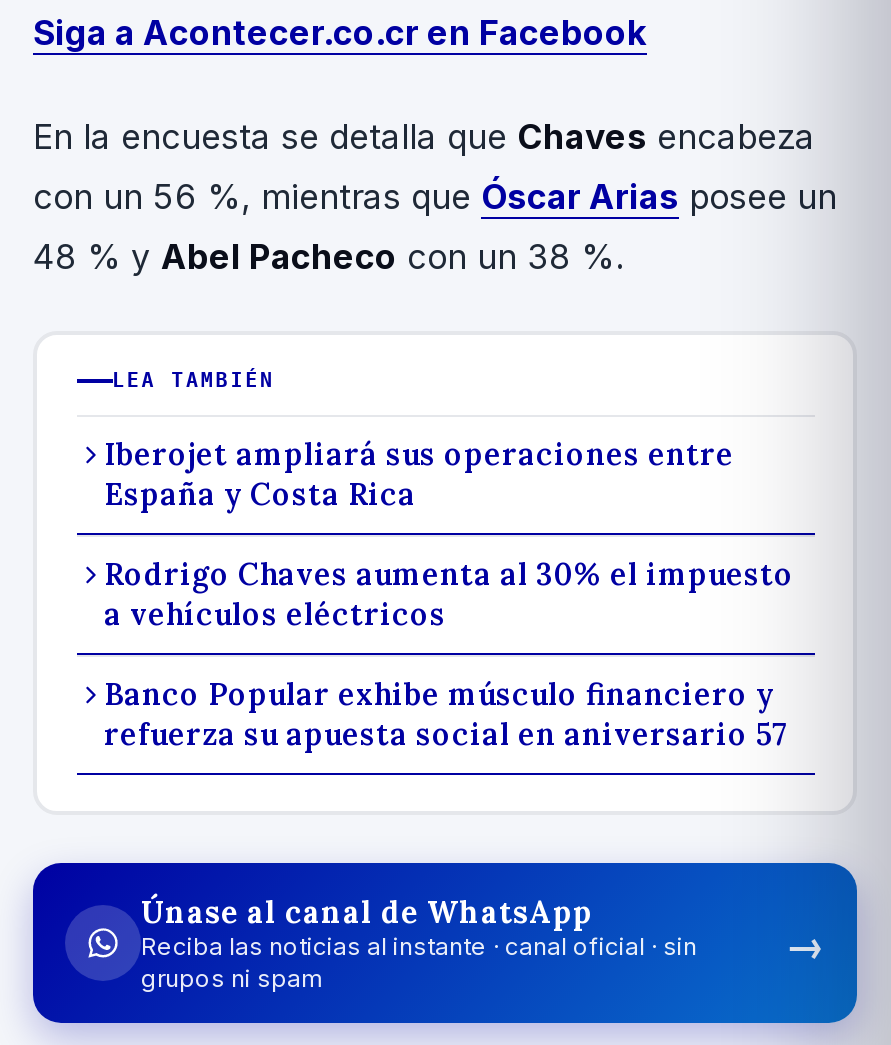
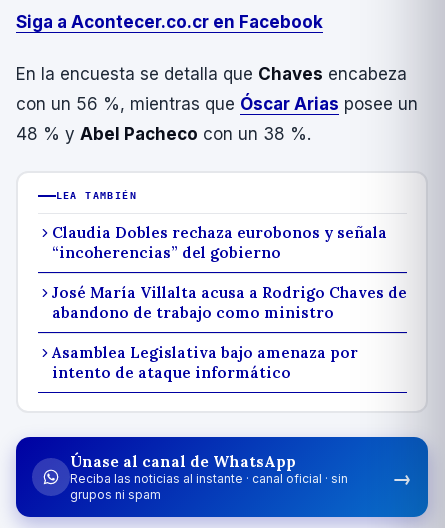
- Iberojet ampliará sus operaciones entre
- España y Costa Rica
+ Claudia Dobles rechaza eurobonos y señala
+ “incoherencias” del gobierno

- Rodrigo Chaves aumenta al 30% el impuesto
- a vehículos eléctricos
+ José María Villalta acusa a Rodrigo Chaves de
+ abandono de trabajo como ministro

- Banco Popular exhibe músculo financiero y
- refuerza su apuesta social en aniversario 57
+ Asamblea Legislativa bajo amenaza por
+ intento de ataque informático
